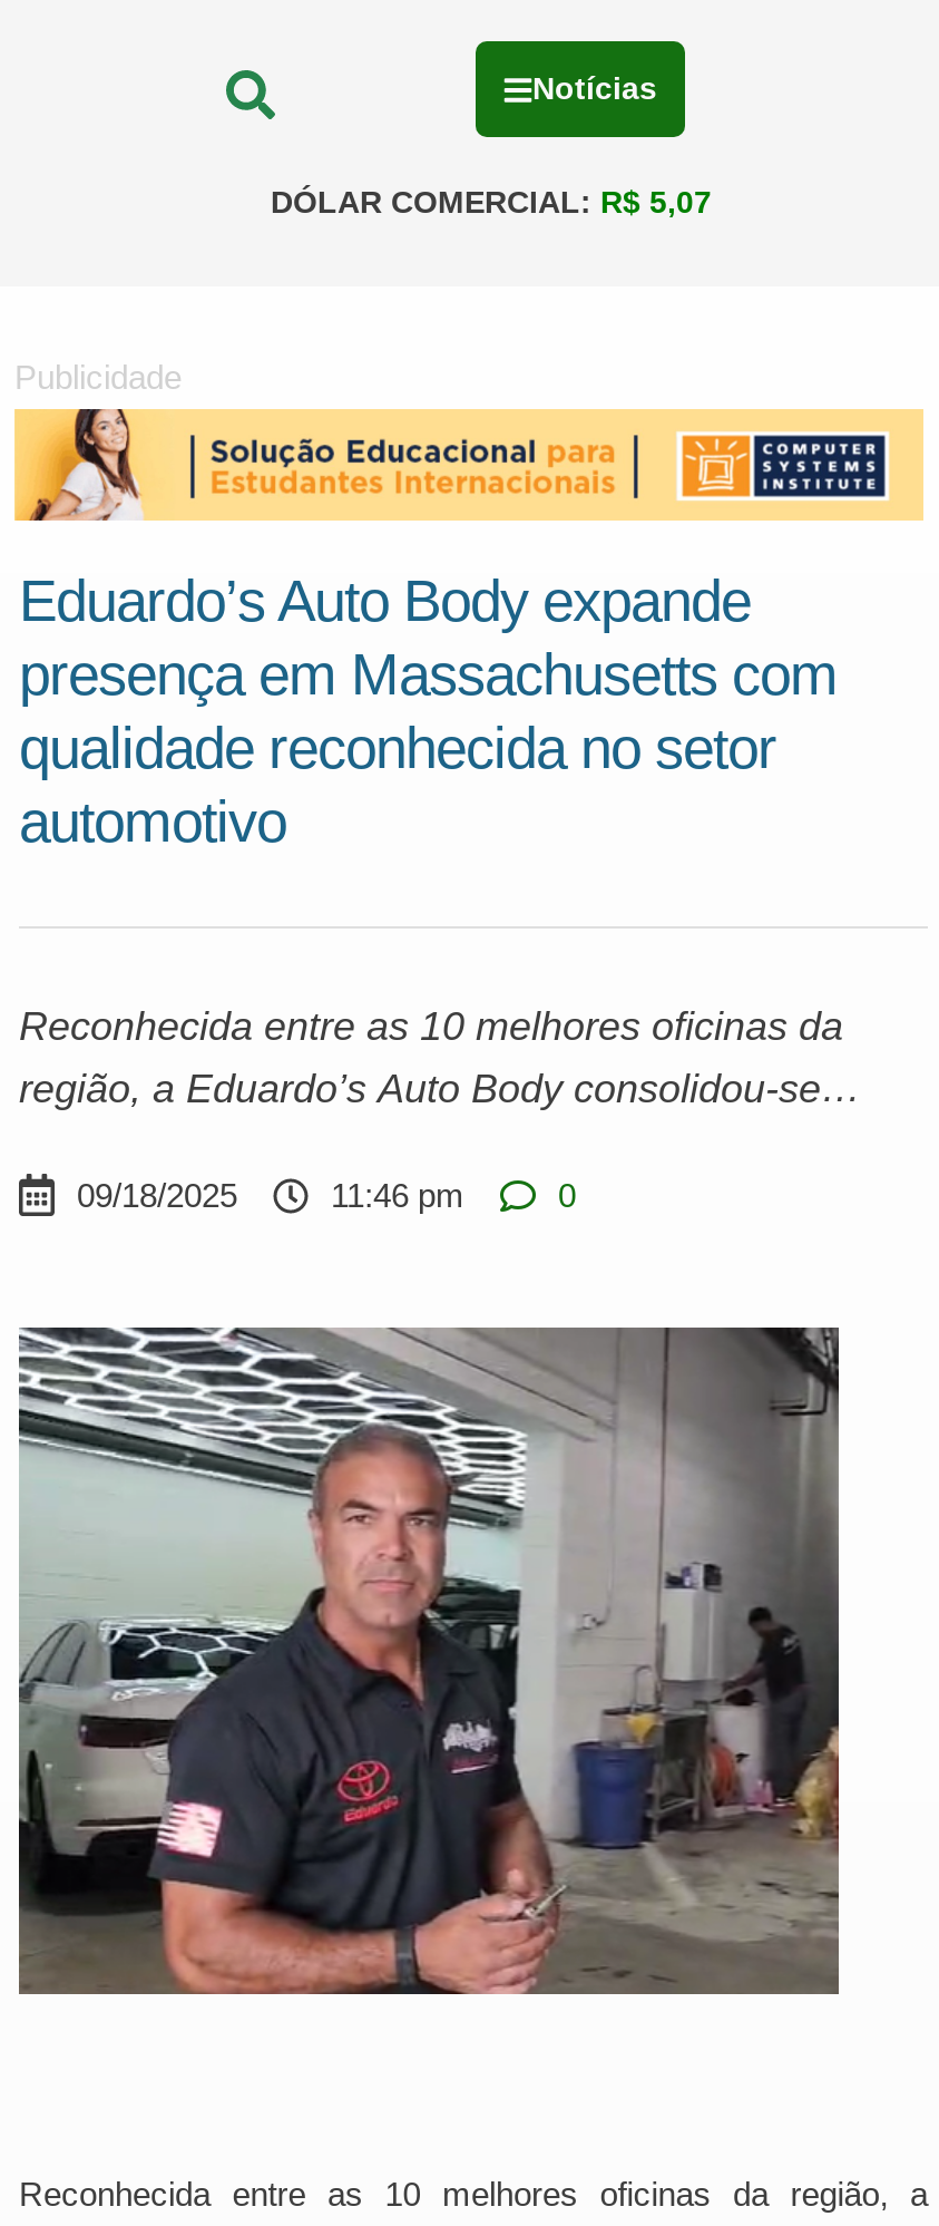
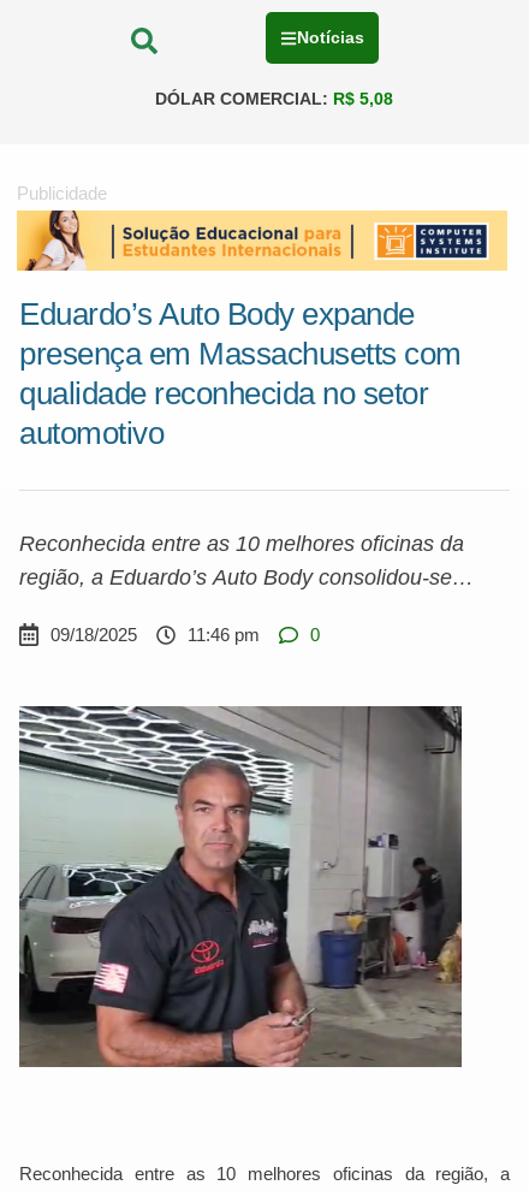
- DÓLAR COMERCIAL: R$ 5,07
+ DÓLAR COMERCIAL: R$ 5,08
